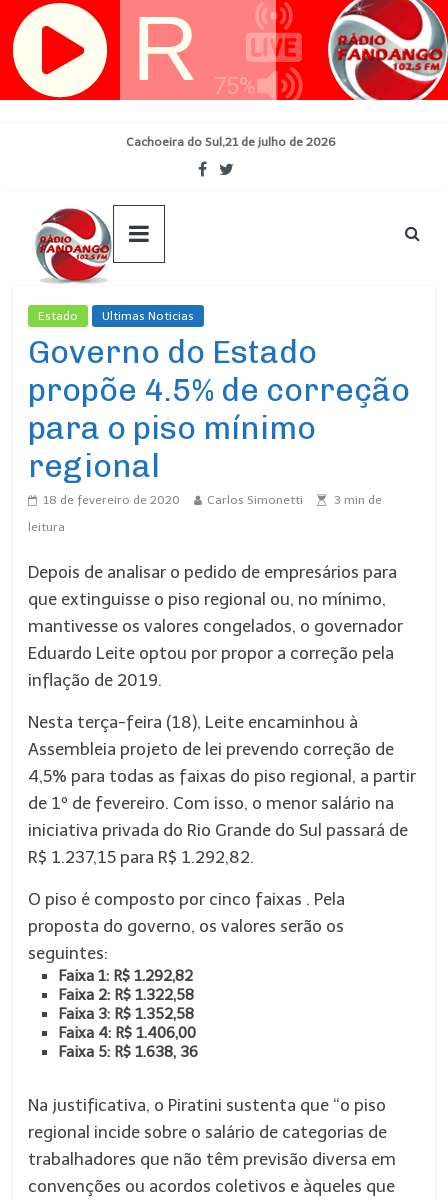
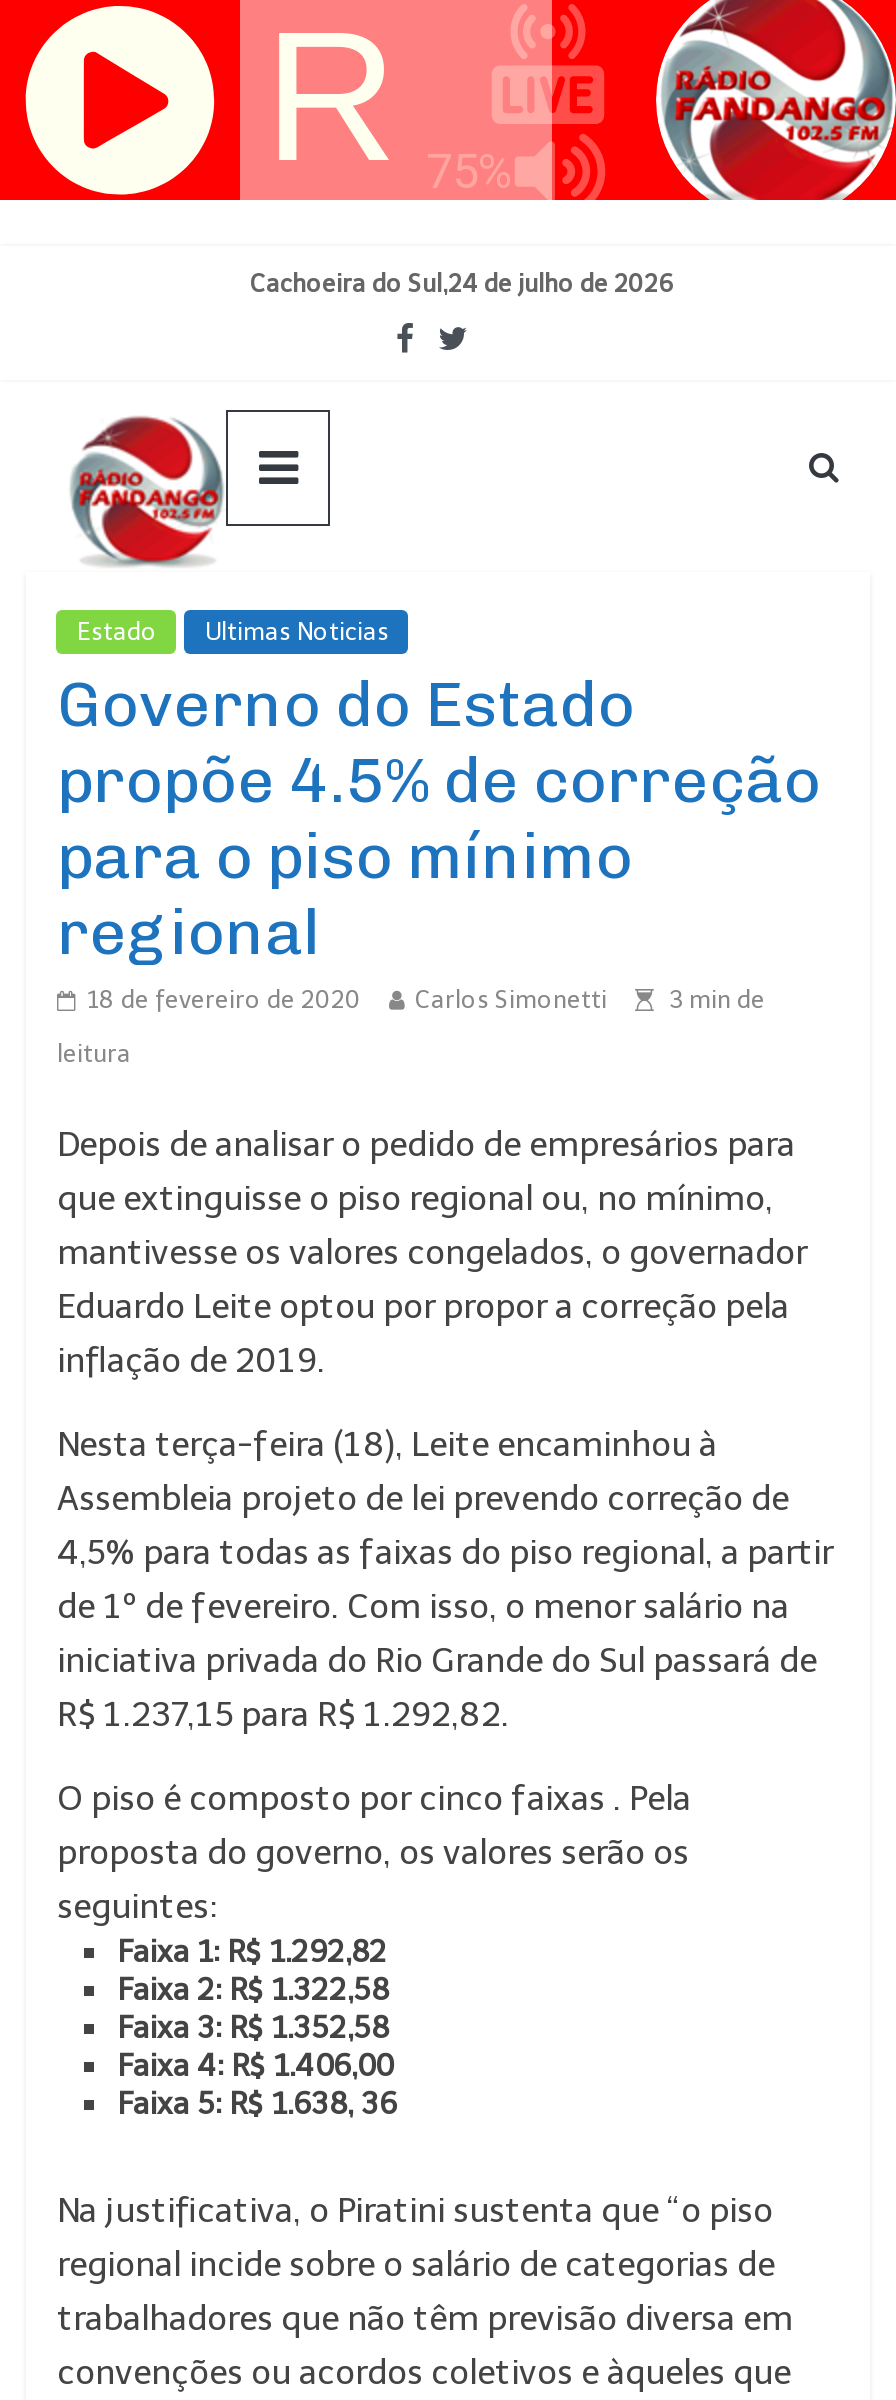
- Cachoeira do Sul,21 de julho de 2026
+ Cachoeira do Sul,24 de julho de 2026
